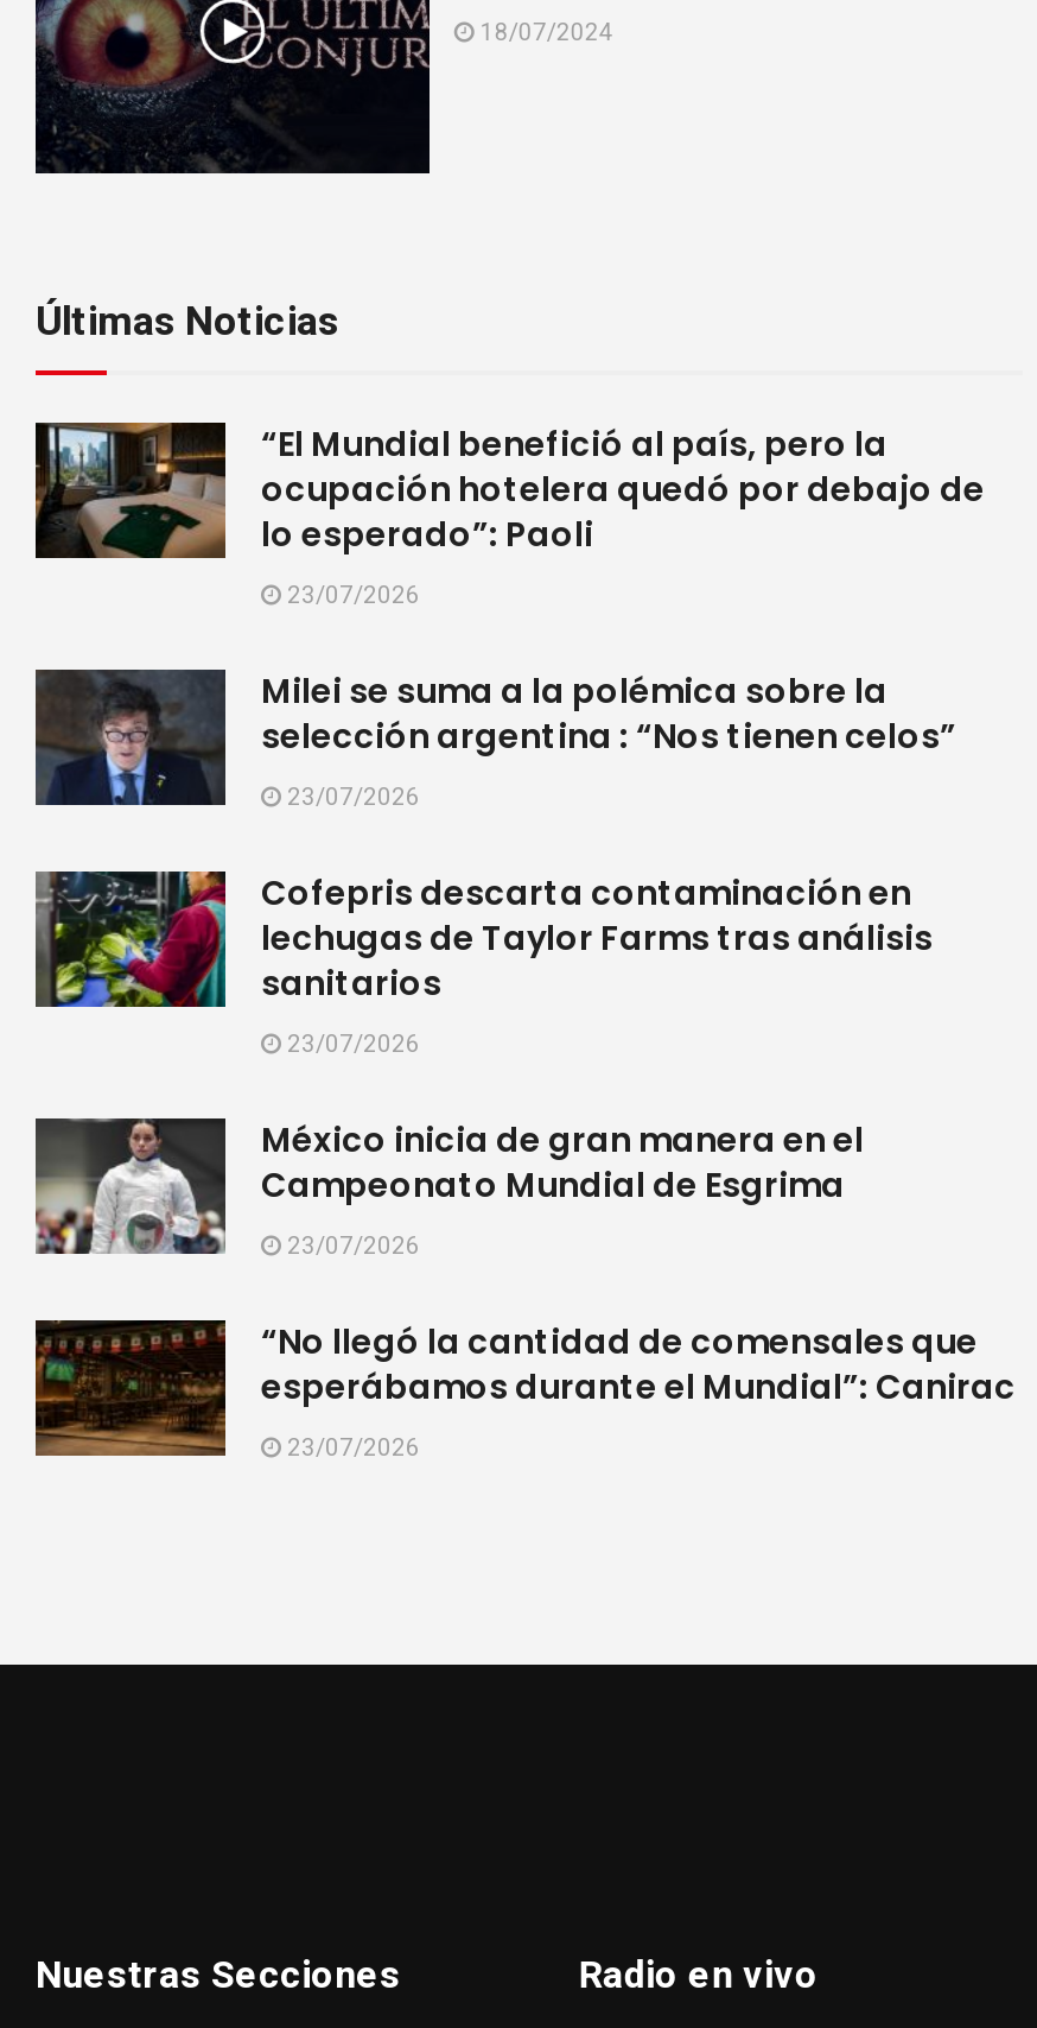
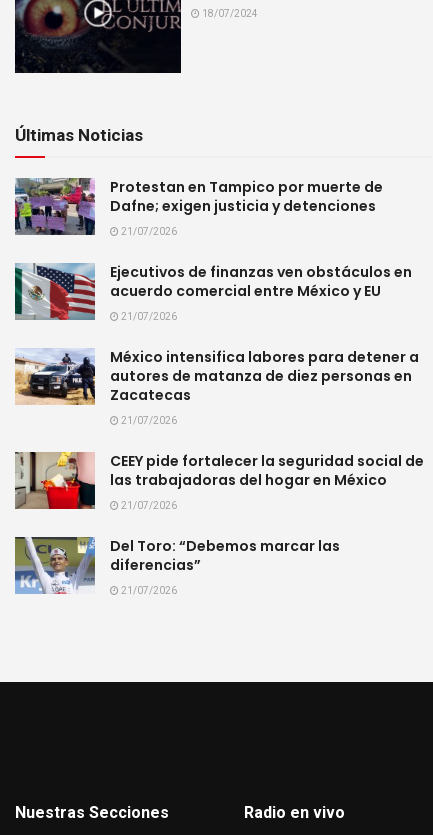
- [image]
- “El Mundial benefició al país, pero la
- ocupación hotelera quedó por debajo de
- lo esperado”: Paoli
- 23/07/2026
+ [image]
+ Protestan en Tampico por muerte de
+ Dafne; exigen justicia y detenciones
+ 21/07/2026

- [image]
- Milei se suma a la polémica sobre la
- selección argentina : “Nos tienen celos”
- 23/07/2026
+ [image]
+ Ejecutivos de finanzas ven obstáculos en
+ acuerdo comercial entre México y EU
+ 21/07/2026

- [image]
- Cofepris descarta contaminación en
- lechugas de Taylor Farms tras análisis
- sanitarios
- 23/07/2026
+ [image]
+ México intensifica labores para detener a
+ autores de matanza de diez personas en
+ Zacatecas
+ 21/07/2026

- [image]
- México inicia de gran manera en el
- Campeonato Mundial de Esgrima
- 23/07/2026
+ [image]
+ CEEY pide fortalecer la seguridad social de
+ las trabajadoras del hogar en México
+ 21/07/2026

- [image]
- “No llegó la cantidad de comensales que
- esperábamos durante el Mundial”: Canirac
- 23/07/2026
+ [image]
+ Del Toro: “Debemos marcar las
+ diferencias”
+ 21/07/2026
